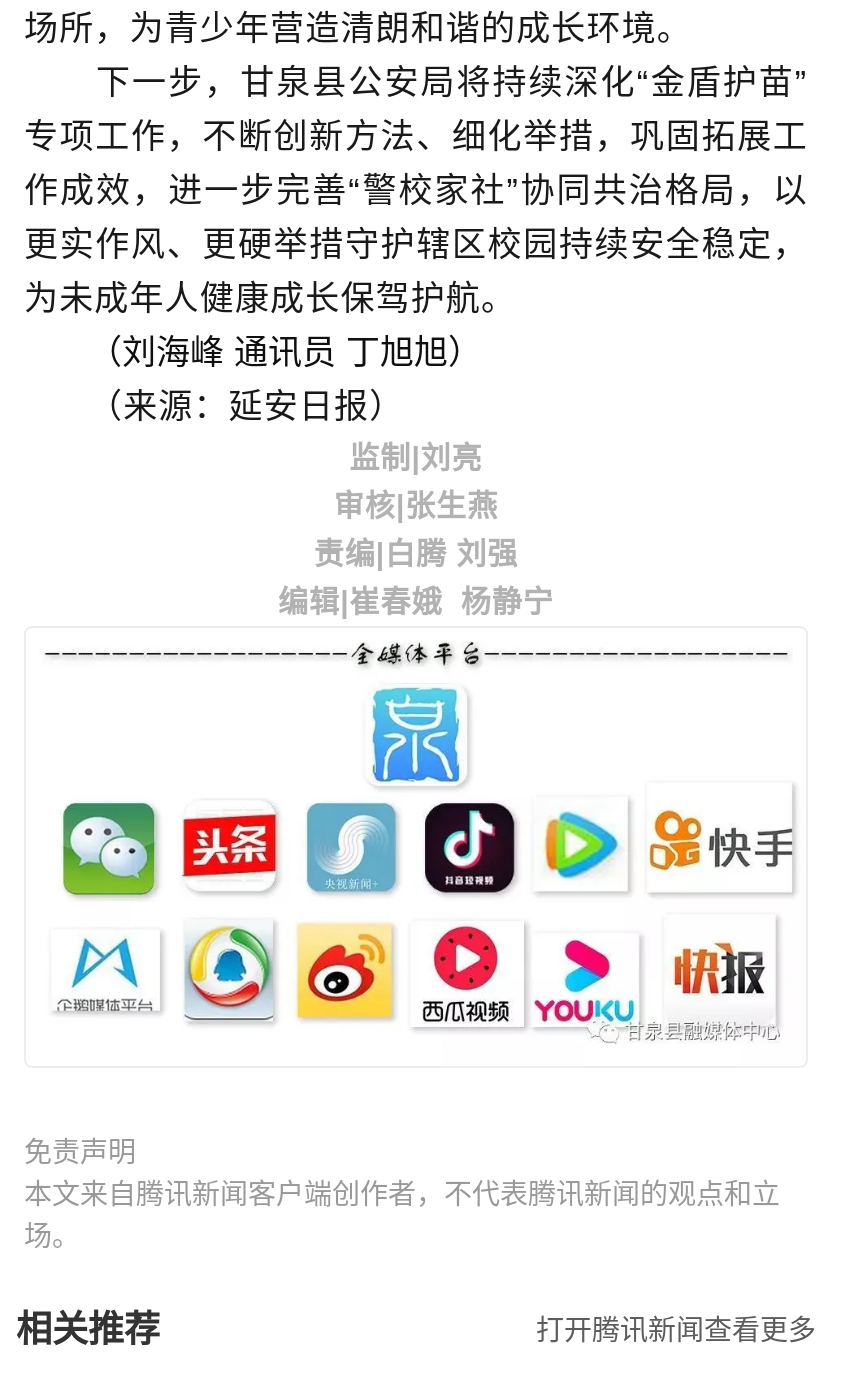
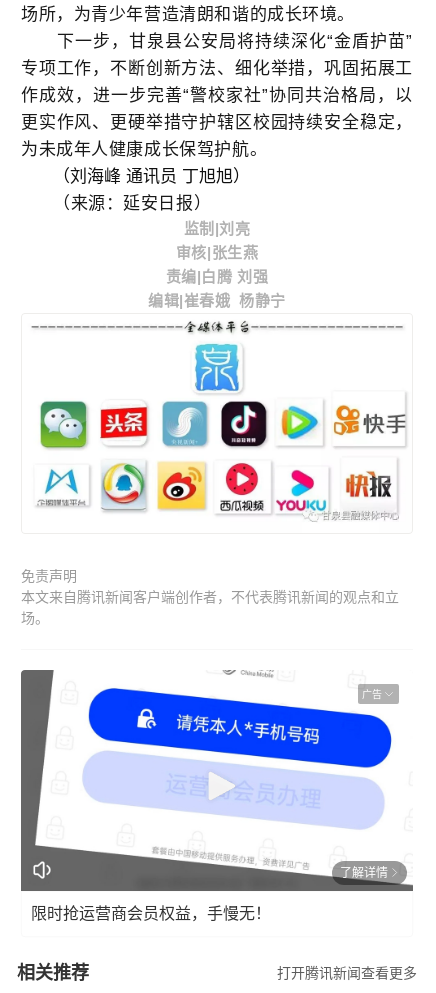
+ [image]
+ 广告

+ 了解详情
+ 限时抢运营商会员权益，手慢无！
